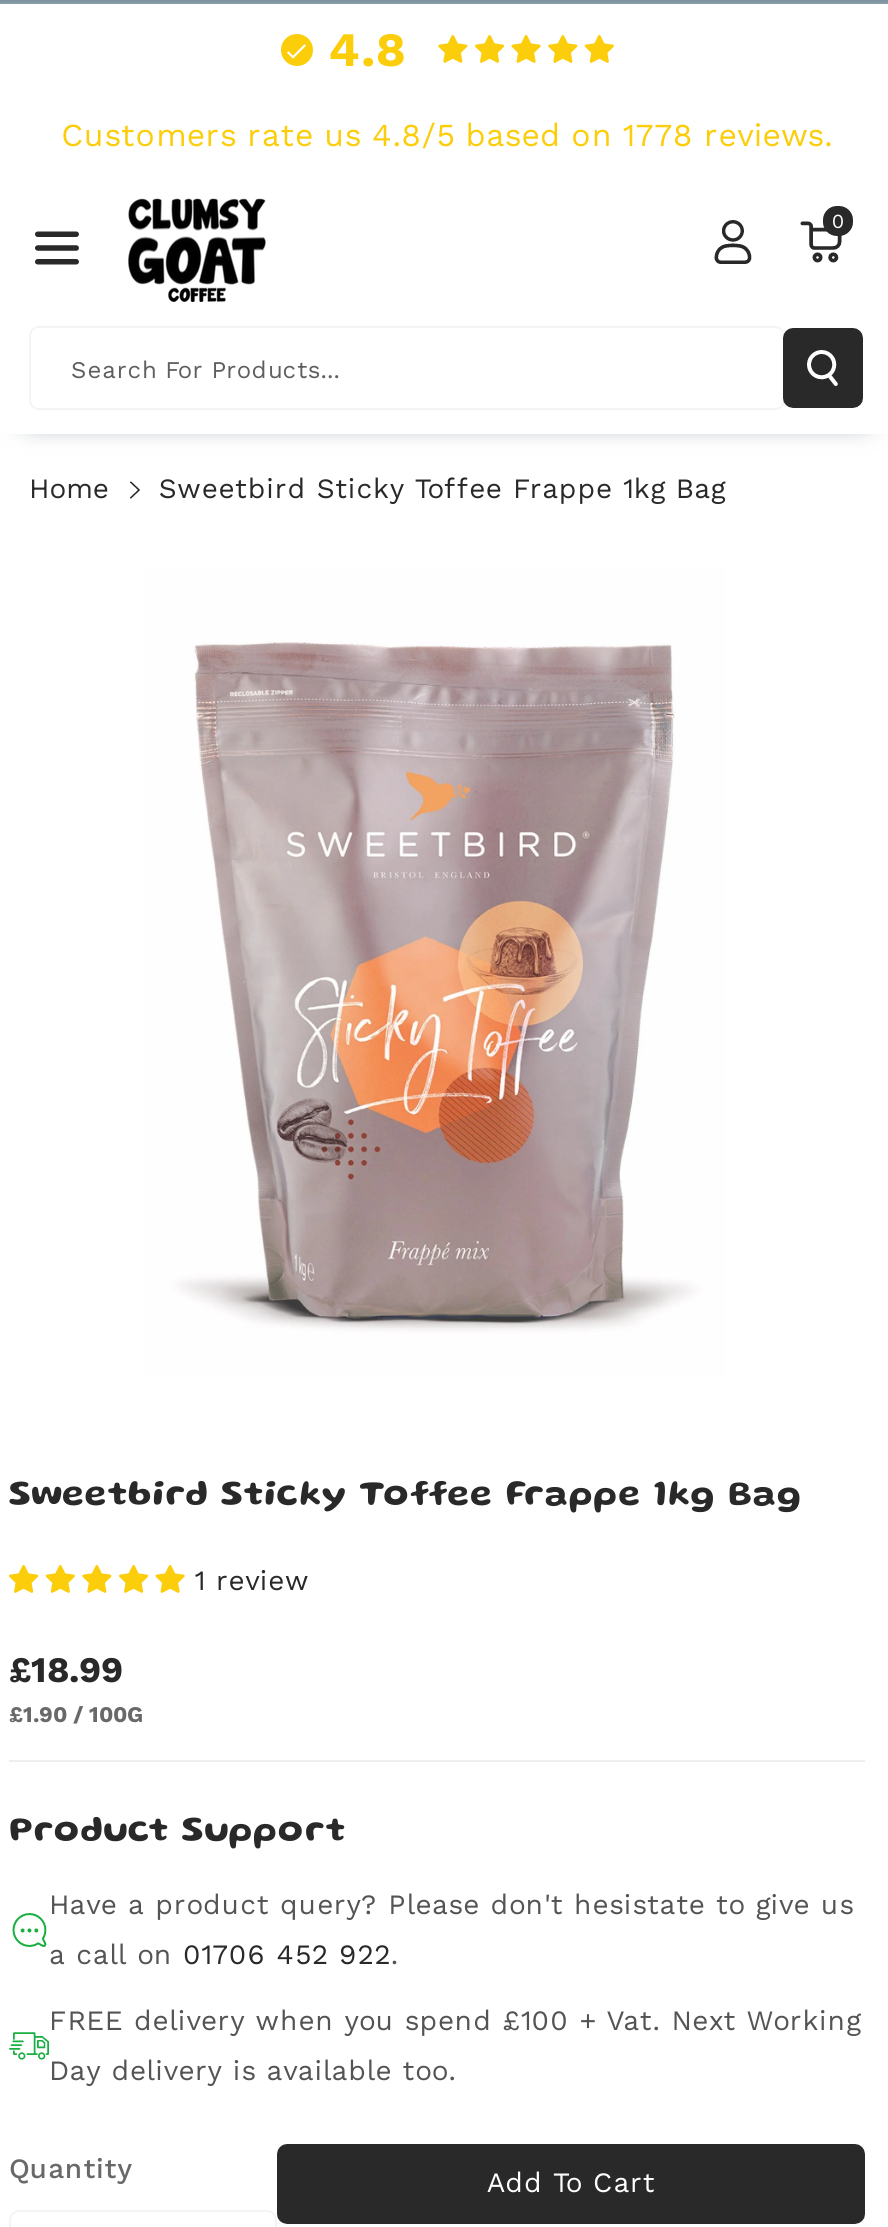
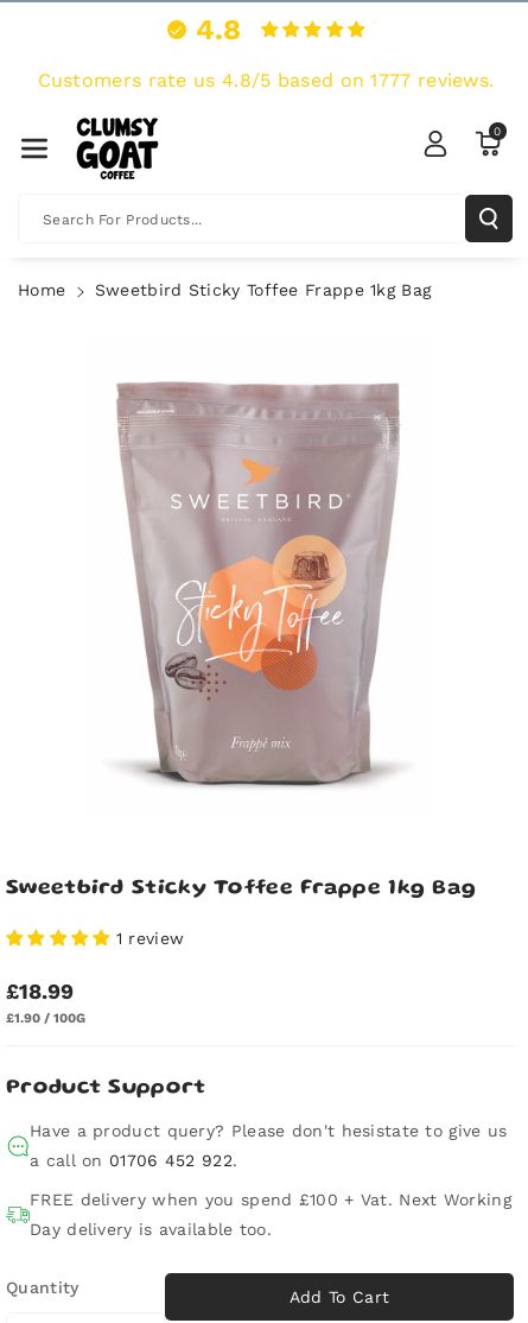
- Customers rate us 4.8/5 based on 1778 reviews.
+ Customers rate us 4.8/5 based on 1777 reviews.
